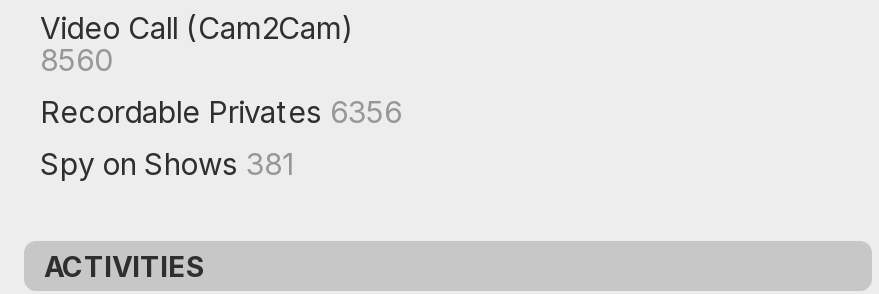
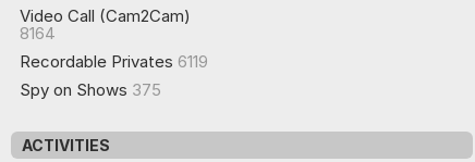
- 8560
+ 8164

- Recordable Privates 6356
+ Recordable Privates 6119

- Spy on Shows 381
+ Spy on Shows 375
